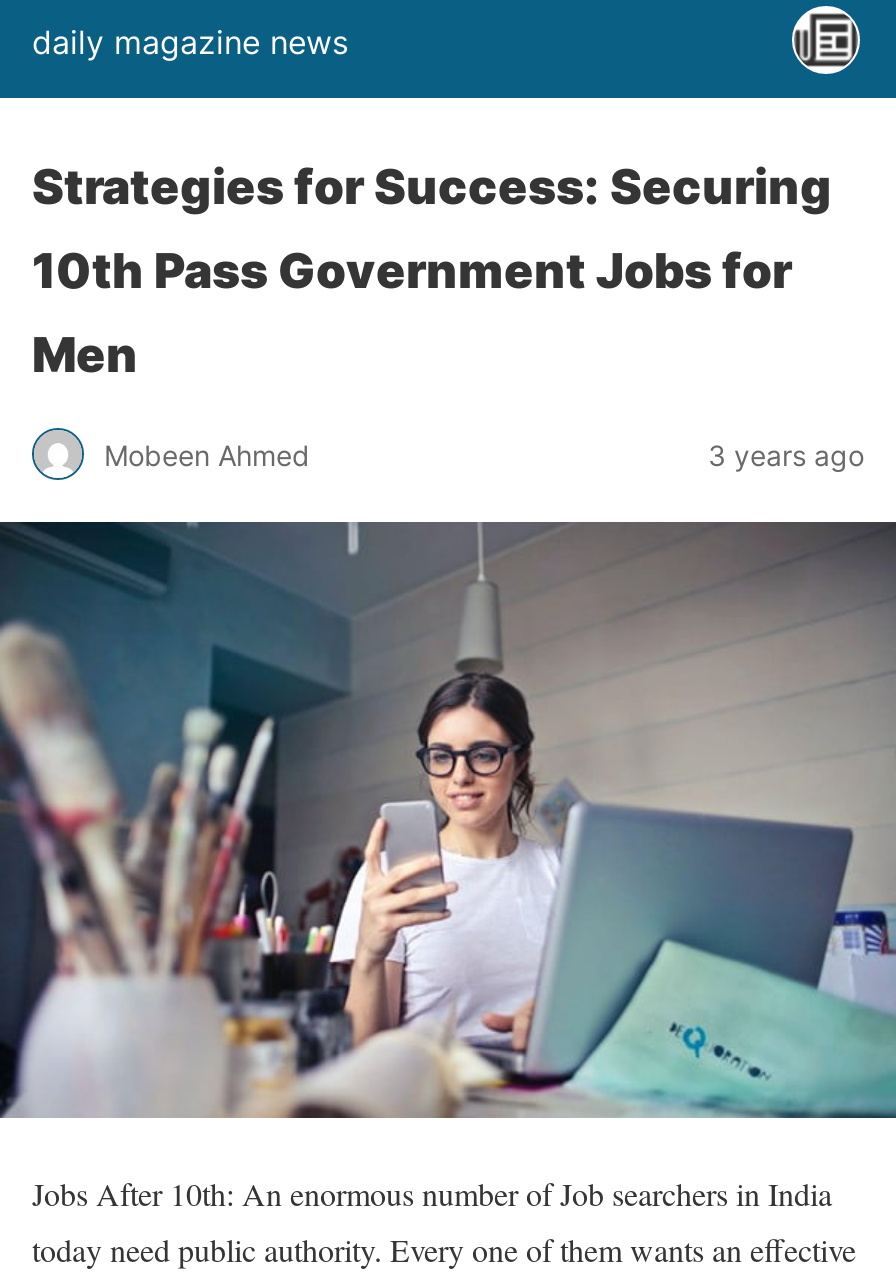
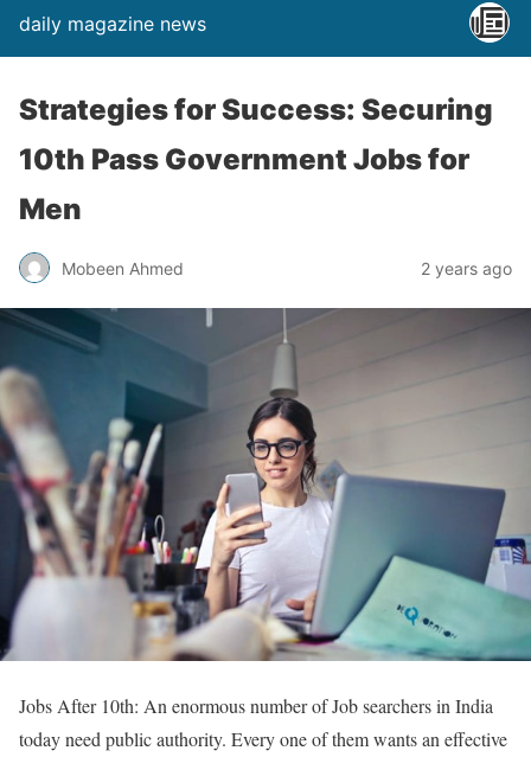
- 3 years ago
+ 2 years ago
